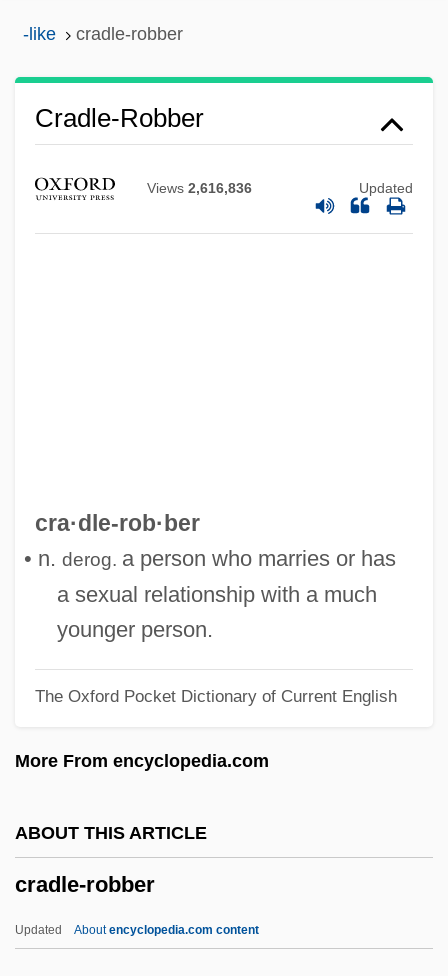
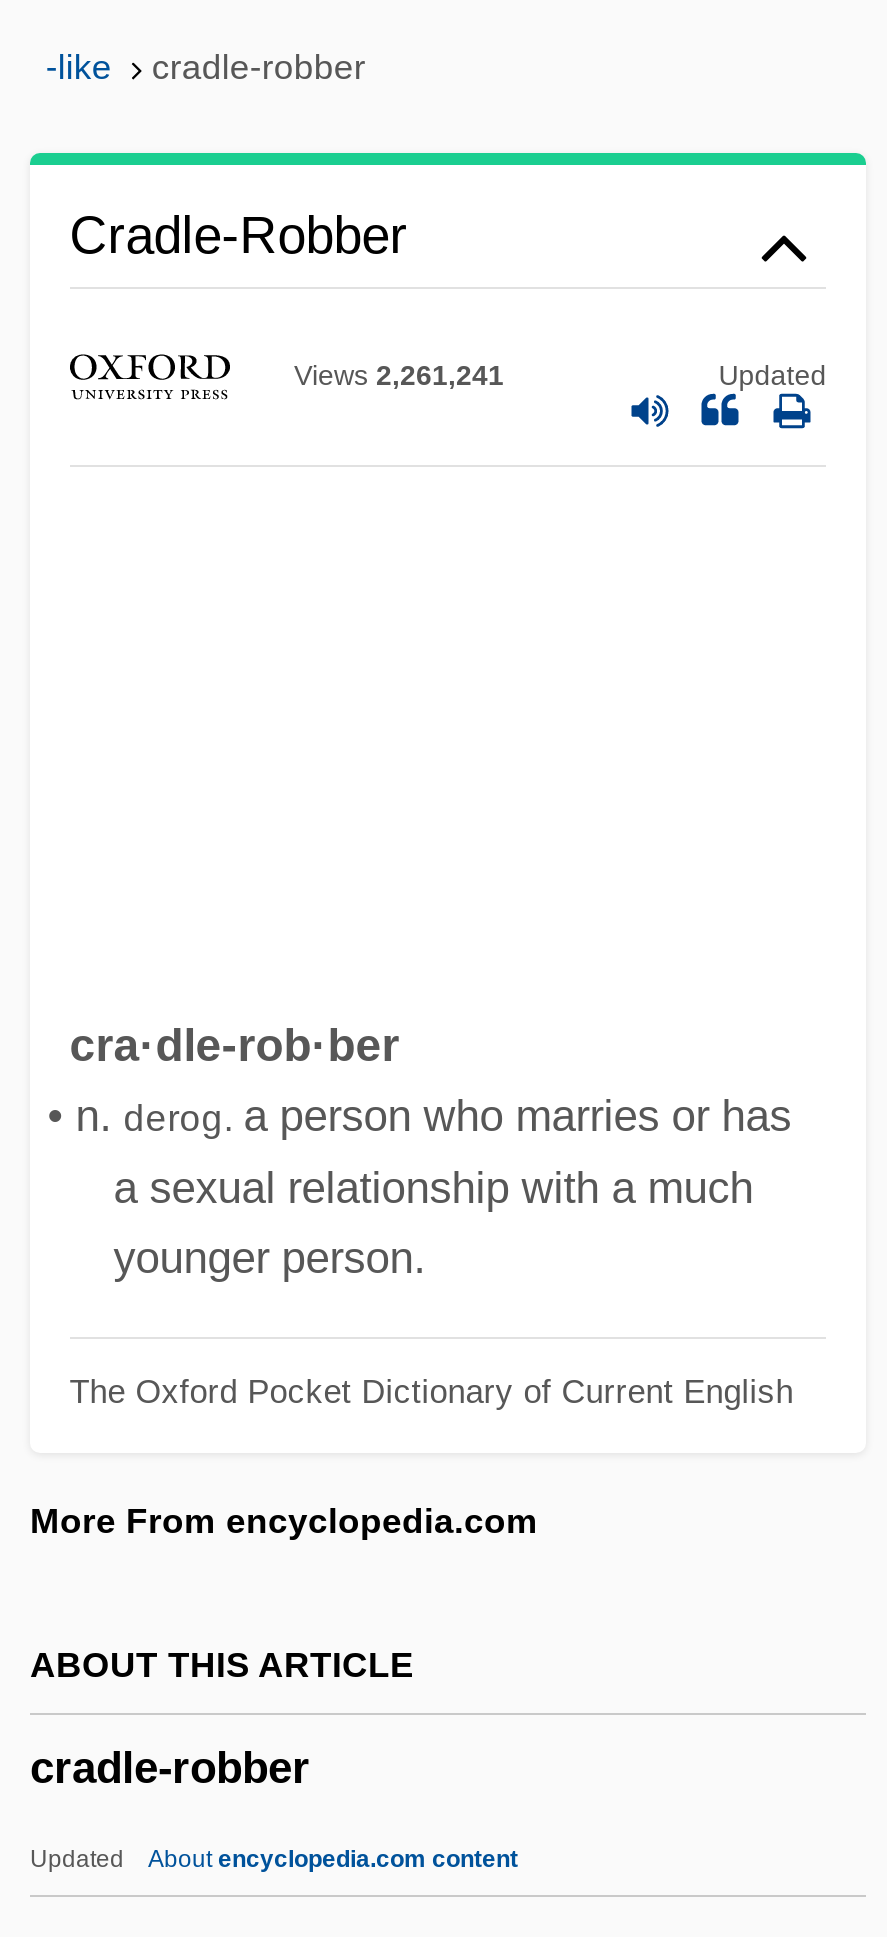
- Views 2,616,836
+ Views 2,261,241
